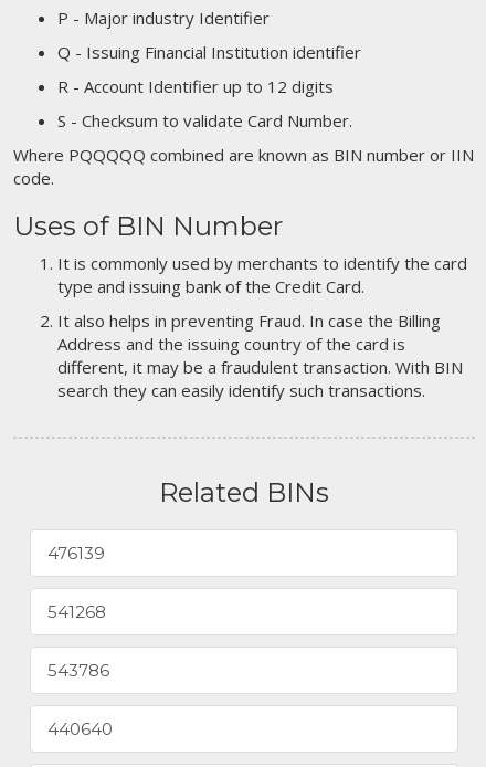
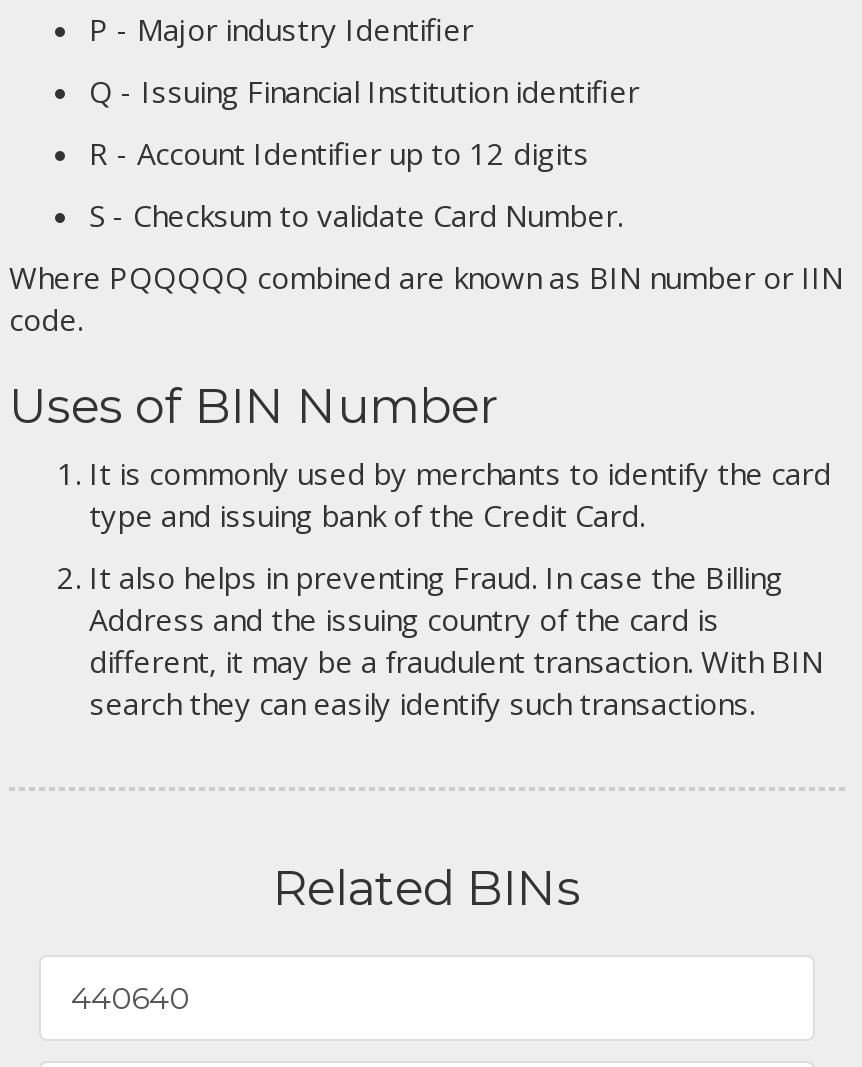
- 476139
- 541268
- 543786
